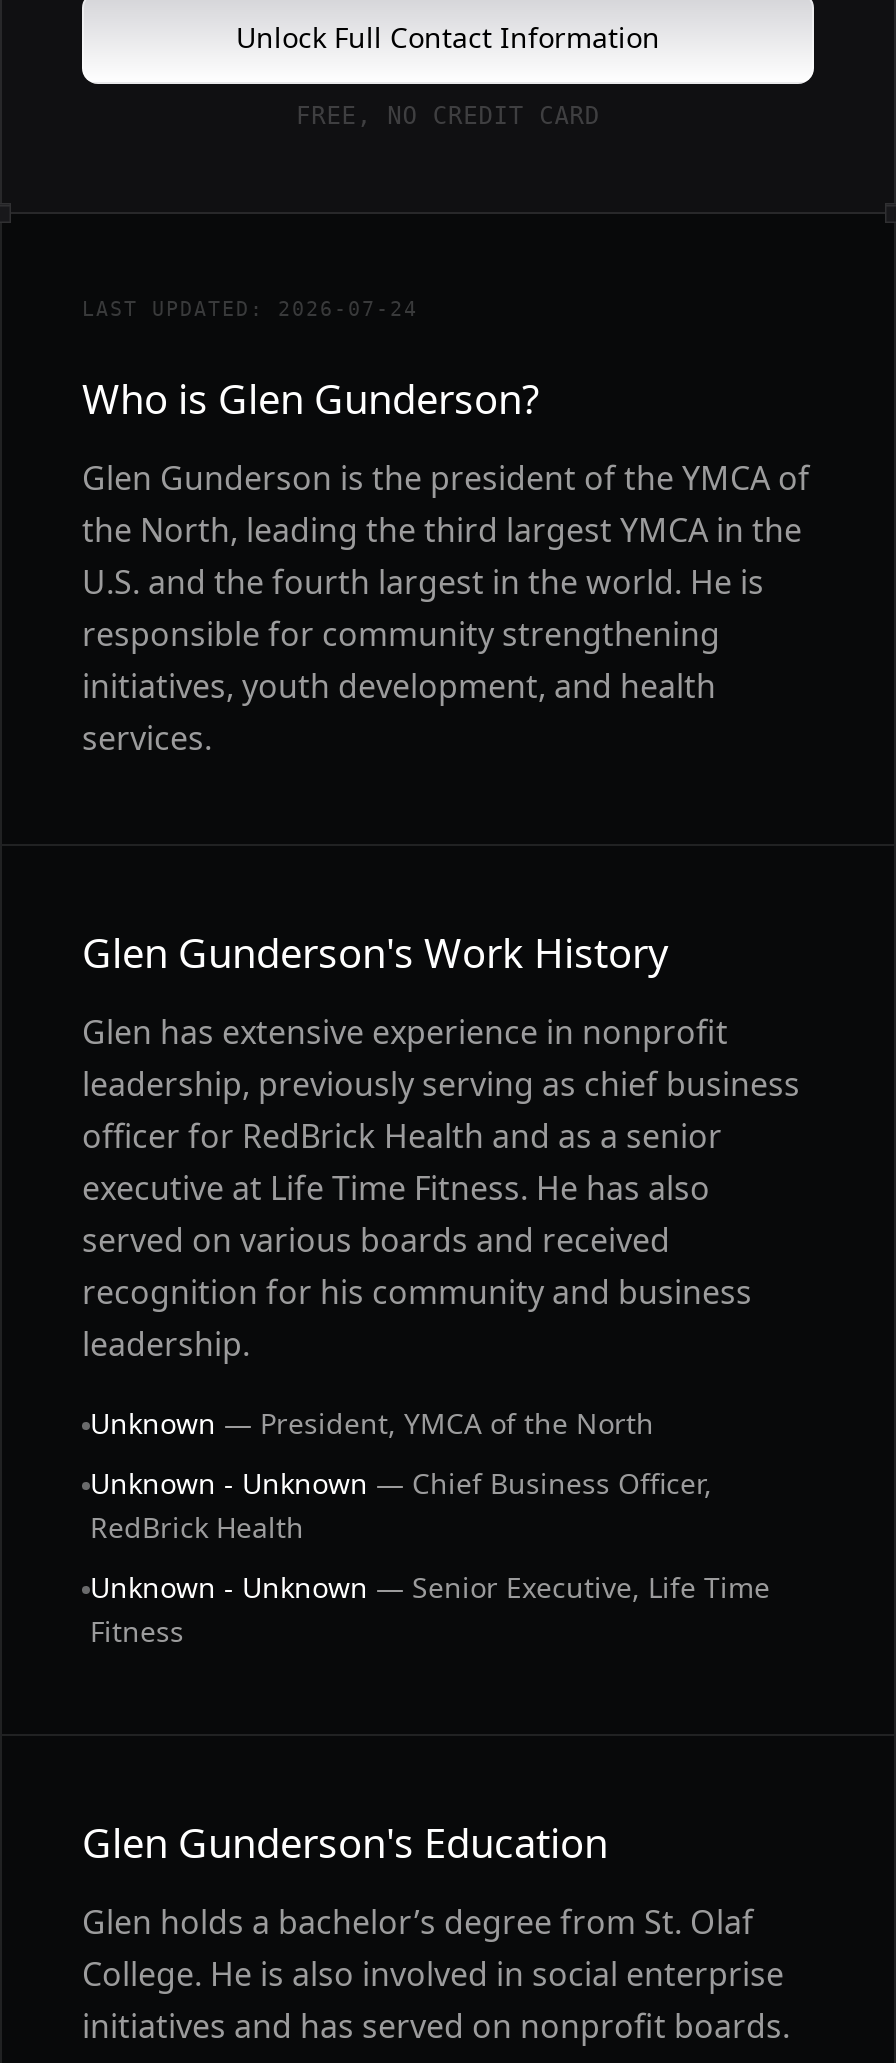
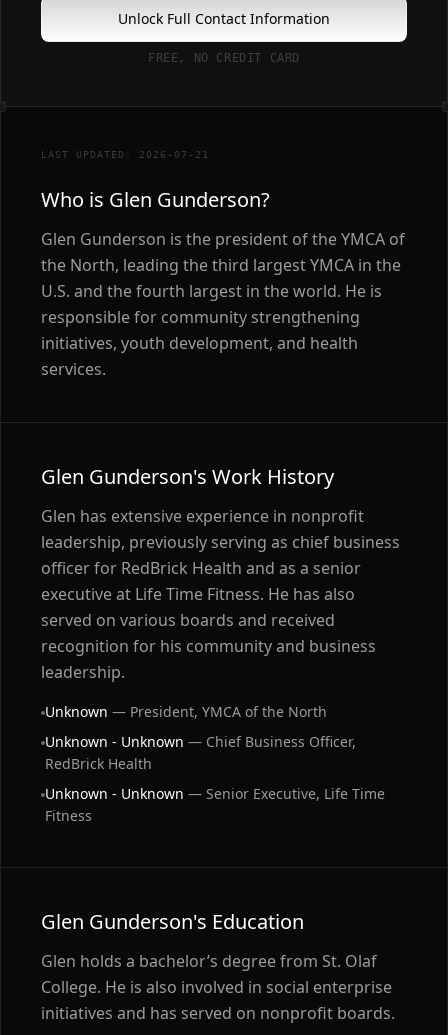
- LAST UPDATED: 2026-07-24
+ LAST UPDATED: 2026-07-21
